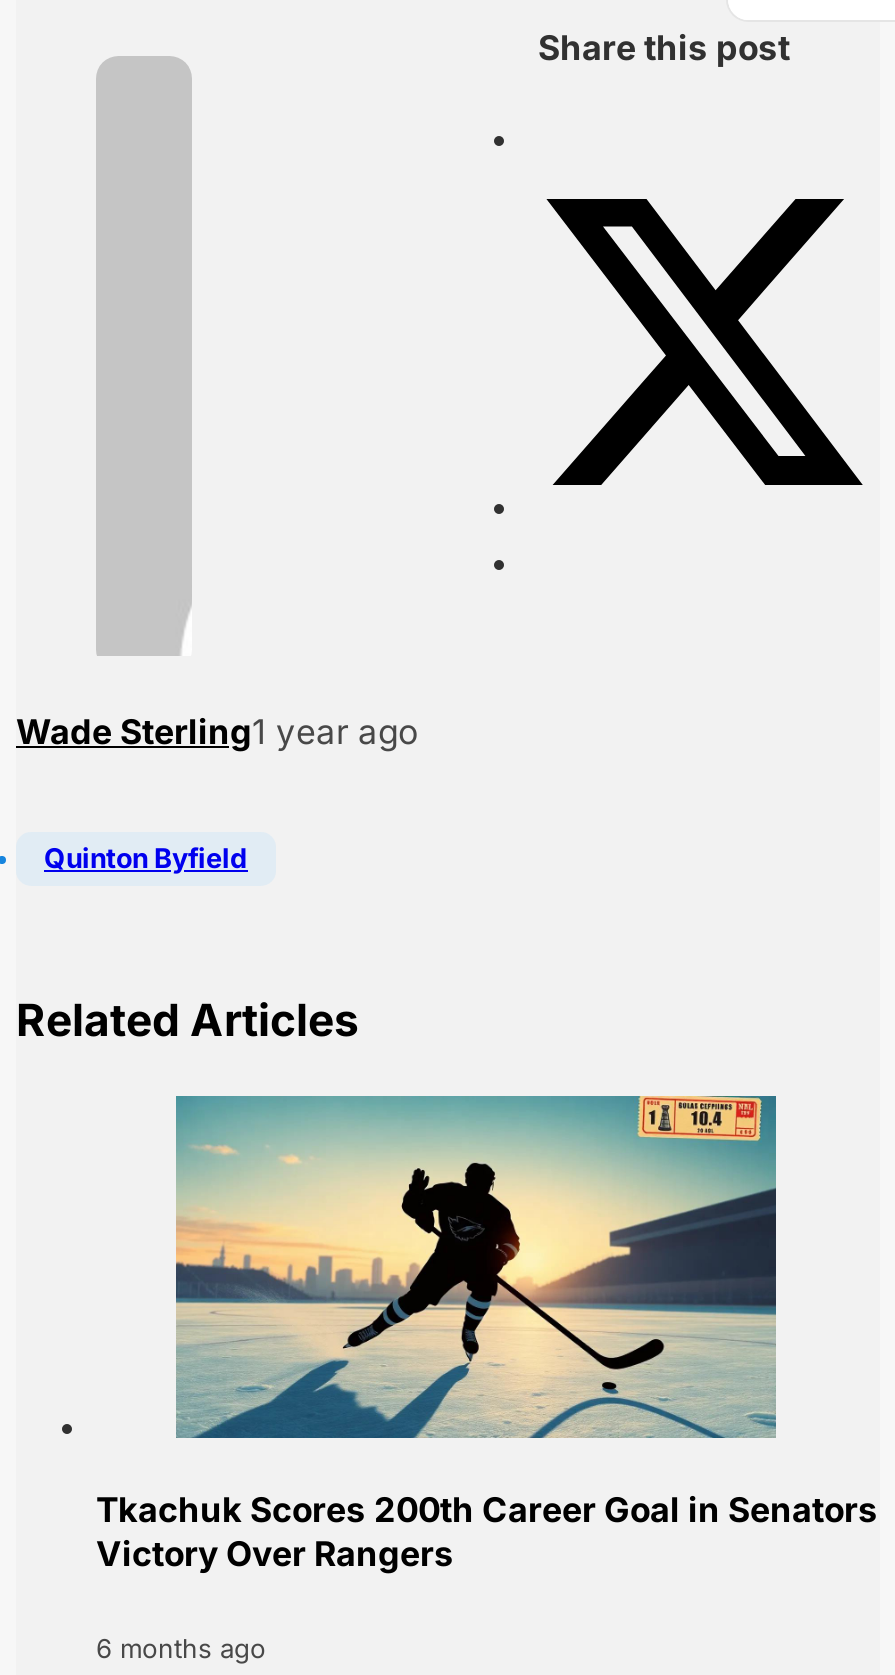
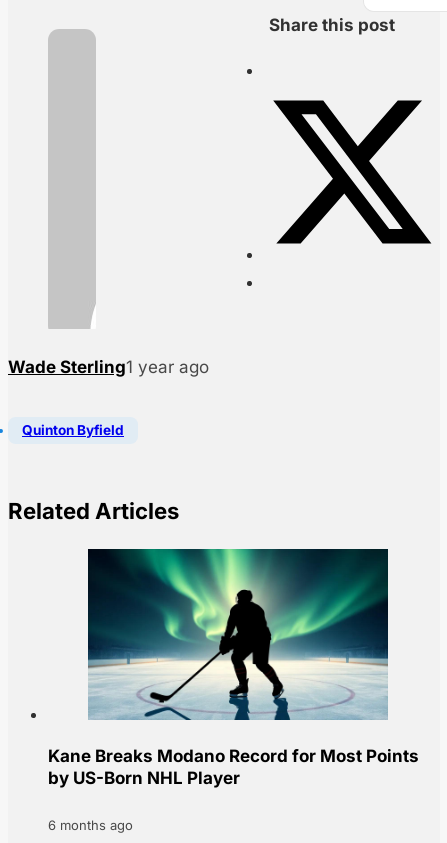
- [image]
- Tkachuk Scores 200th Career Goal in Senators
- Victory Over Rangers
+ [image]
+ Kane Breaks Modano Record for Most Points
+ by US-Born NHL Player
